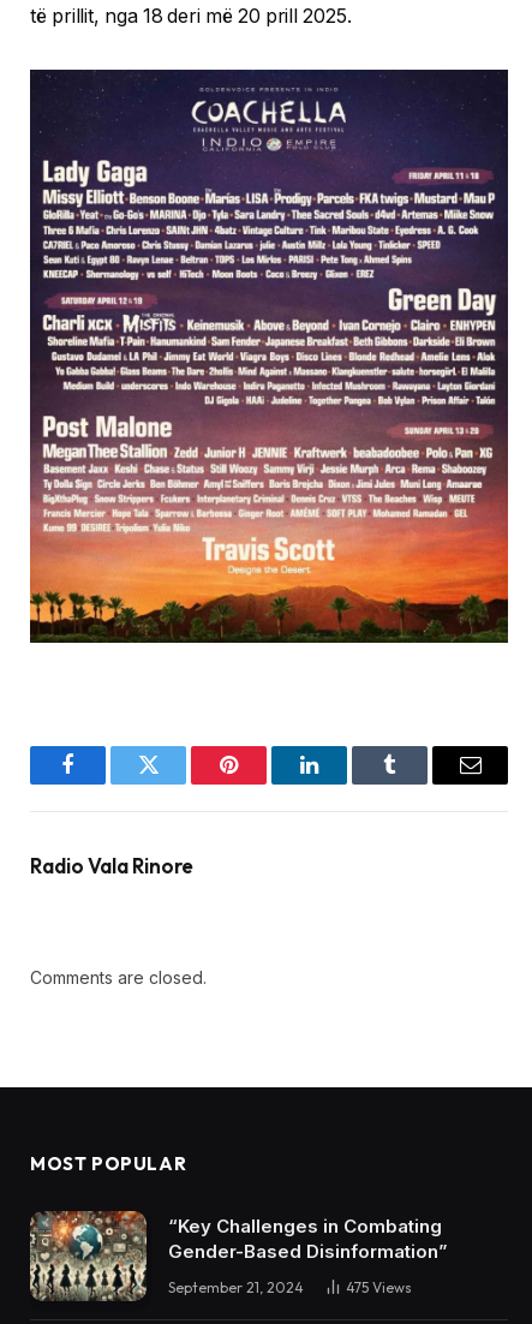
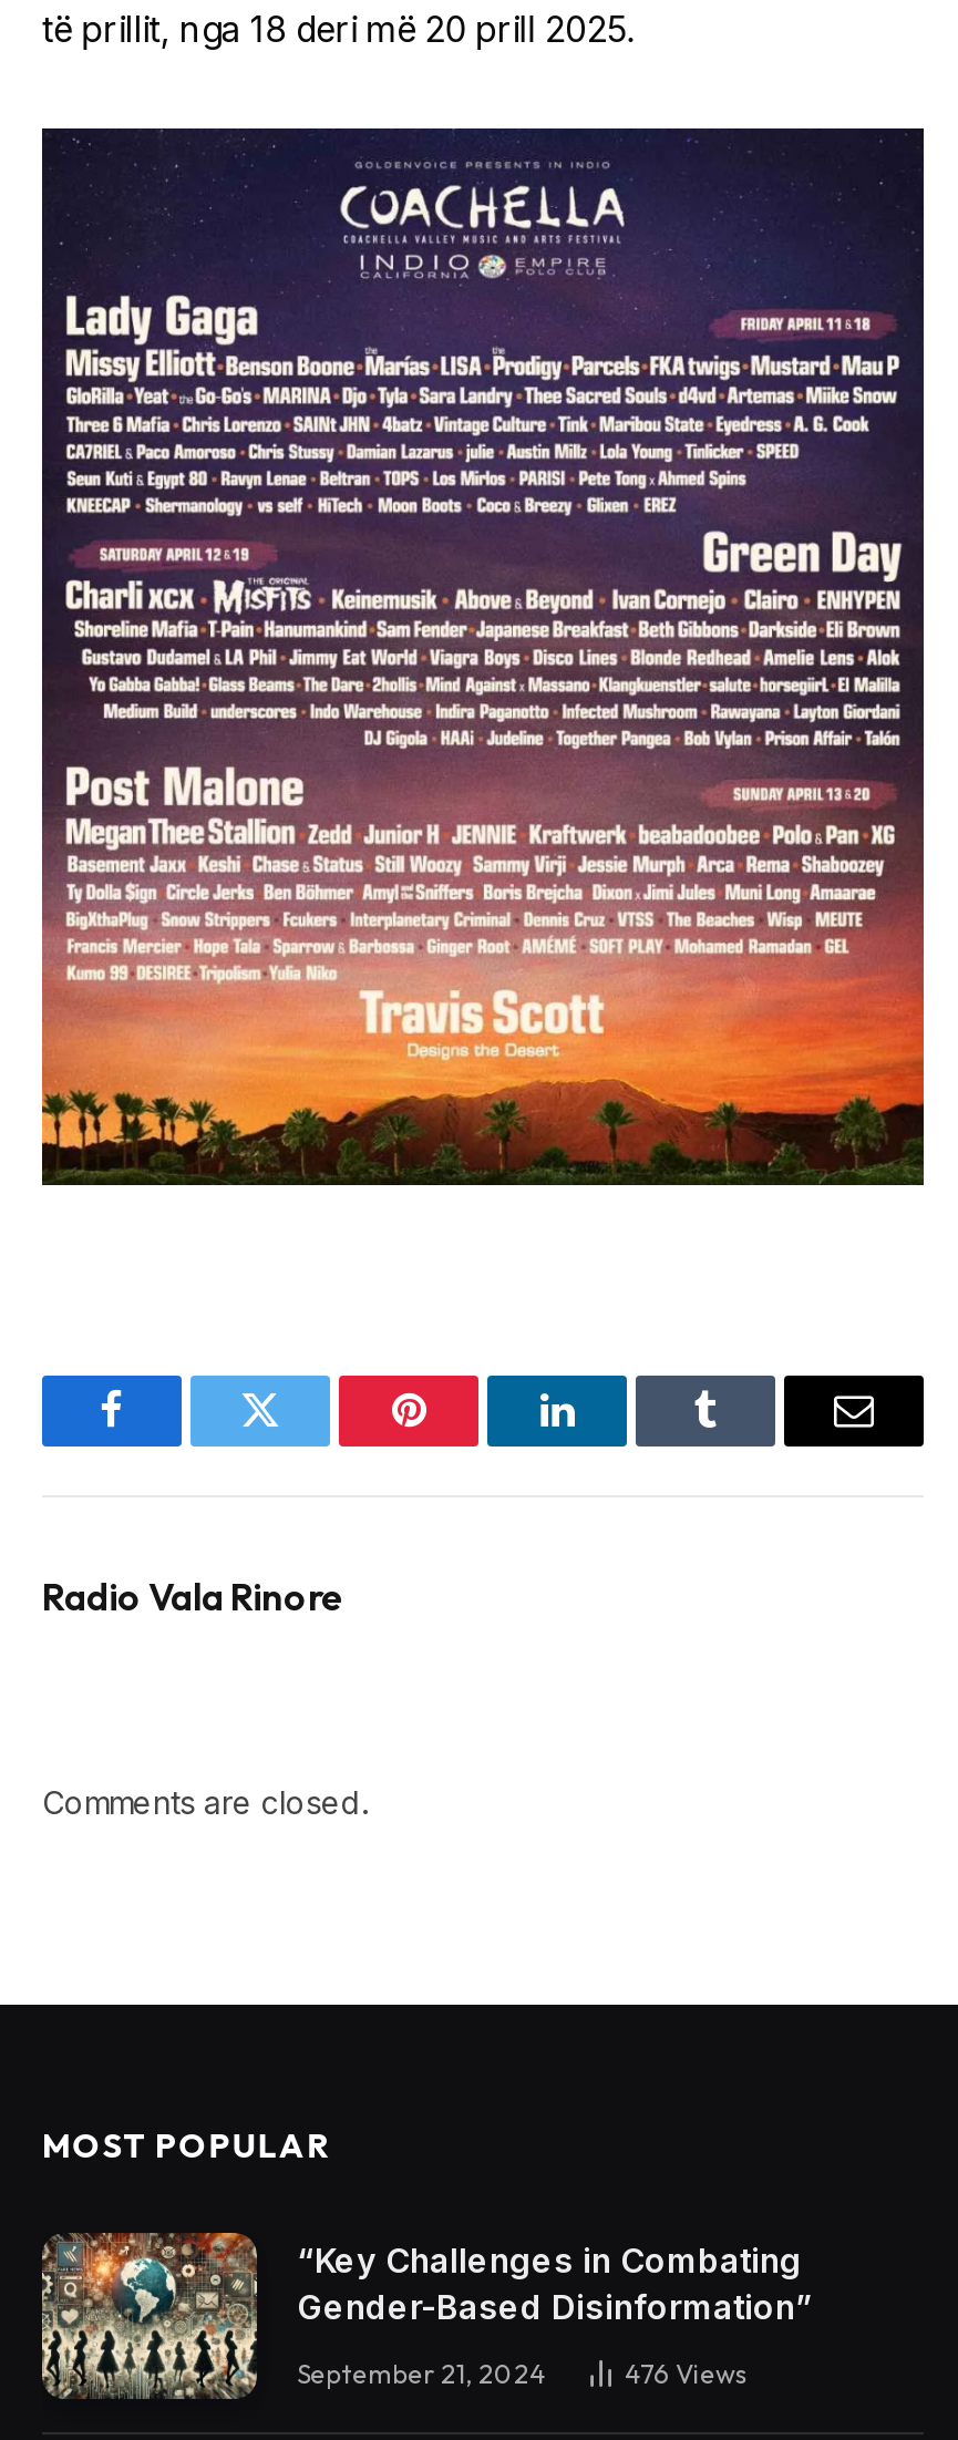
- 475 Views
+ 476 Views
